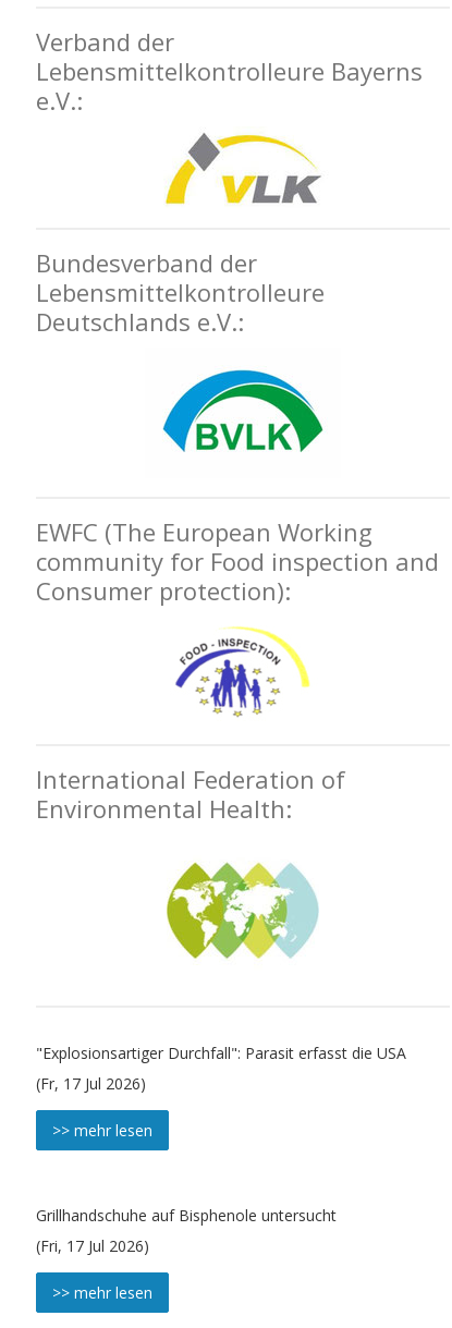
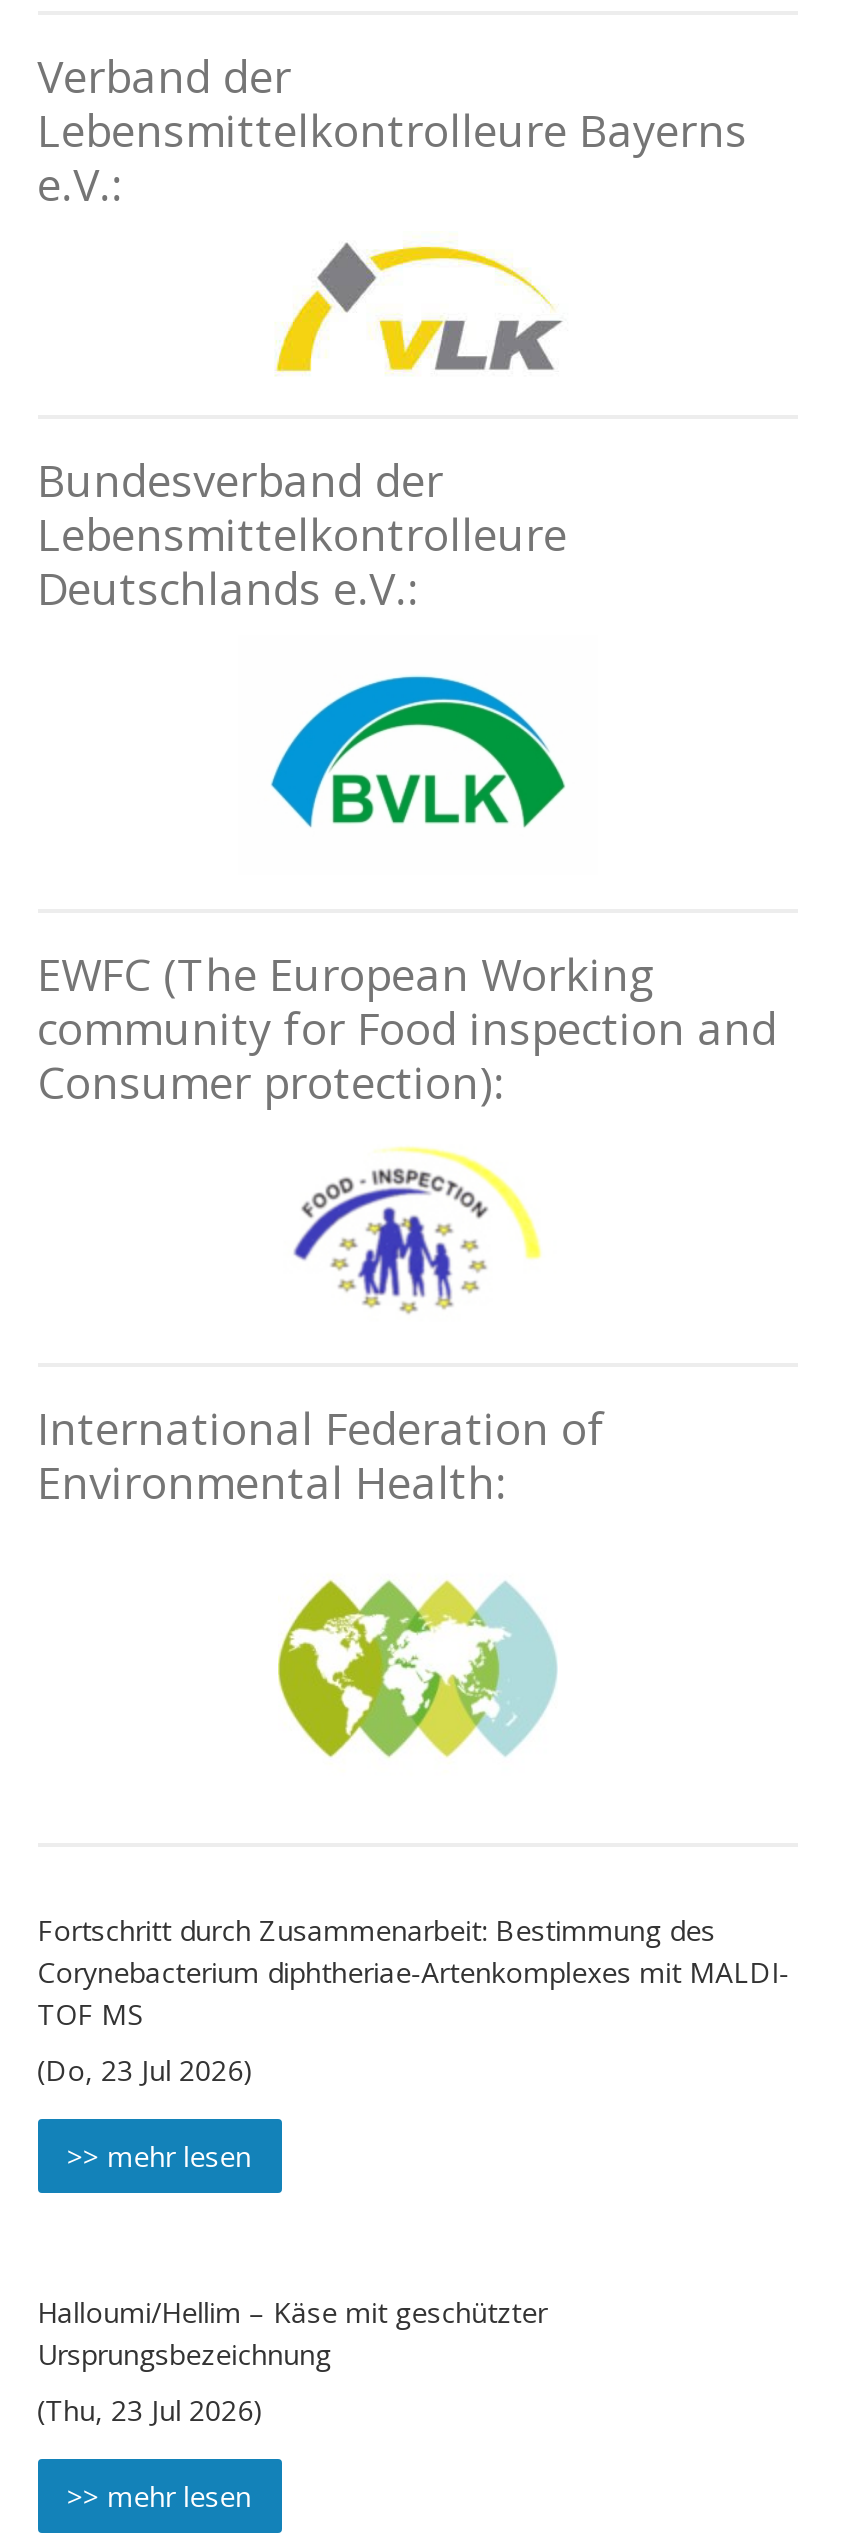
- "Explosionsartiger Durchfall": Parasit erfasst die USA
+ Fortschritt durch Zusammenarbeit: Bestimmung des
+ Corynebacterium diphtheriae-Artenkomplexes mit MALDI-
+ TOF MS

- (Fr, 17 Jul 2026)
+ (Do, 23 Jul 2026)

- Grillhandschuhe auf Bisphenole untersucht
+ Halloumi/Hellim – Käse mit geschützter
+ Ursprungsbezeichnung

- (Fri, 17 Jul 2026)
+ (Thu, 23 Jul 2026)
